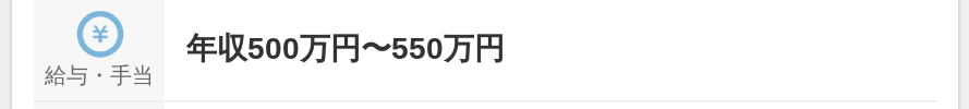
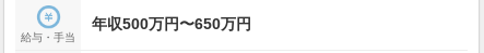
- 年収500万円〜550万円
+ 年収500万円〜650万円
